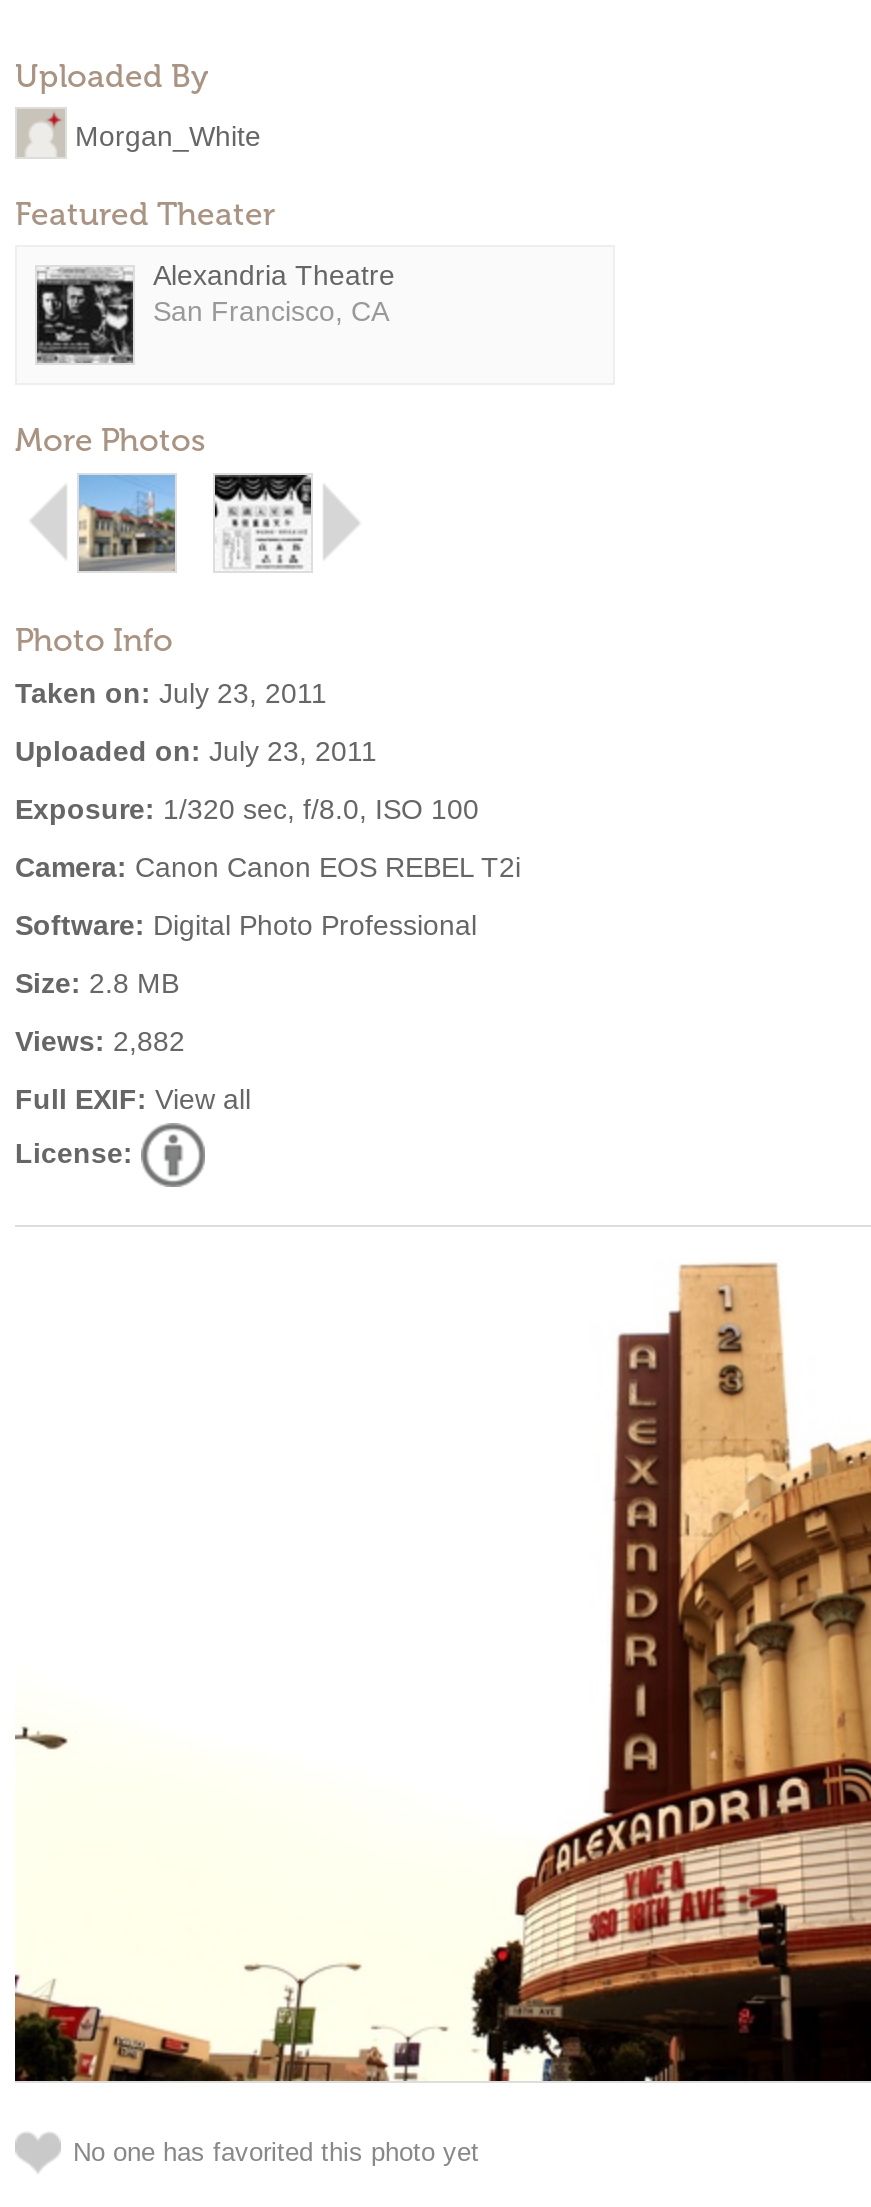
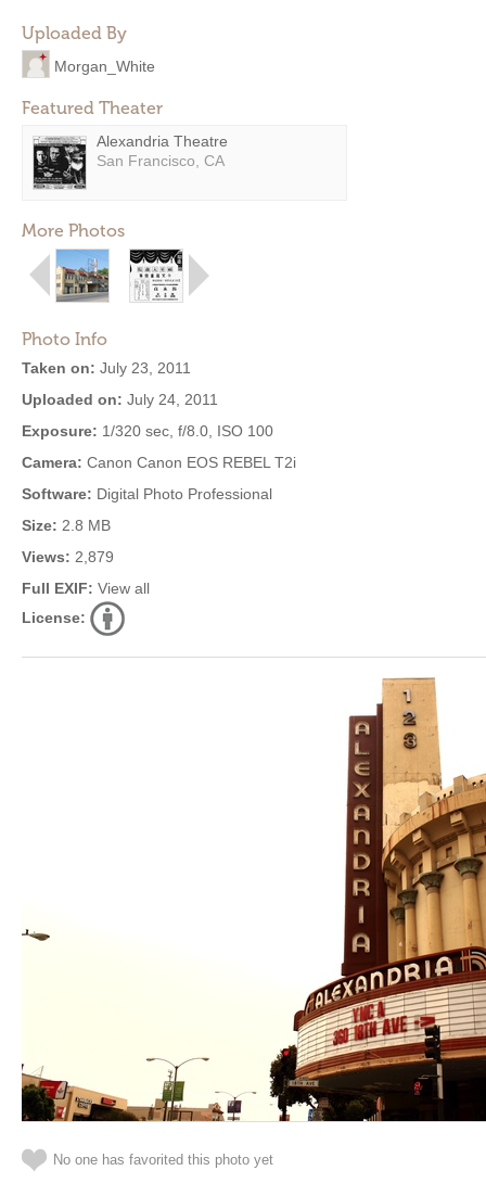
- Uploaded on: July 23, 2011
+ Uploaded on: July 24, 2011

- Views: 2,882
+ Views: 2,879
